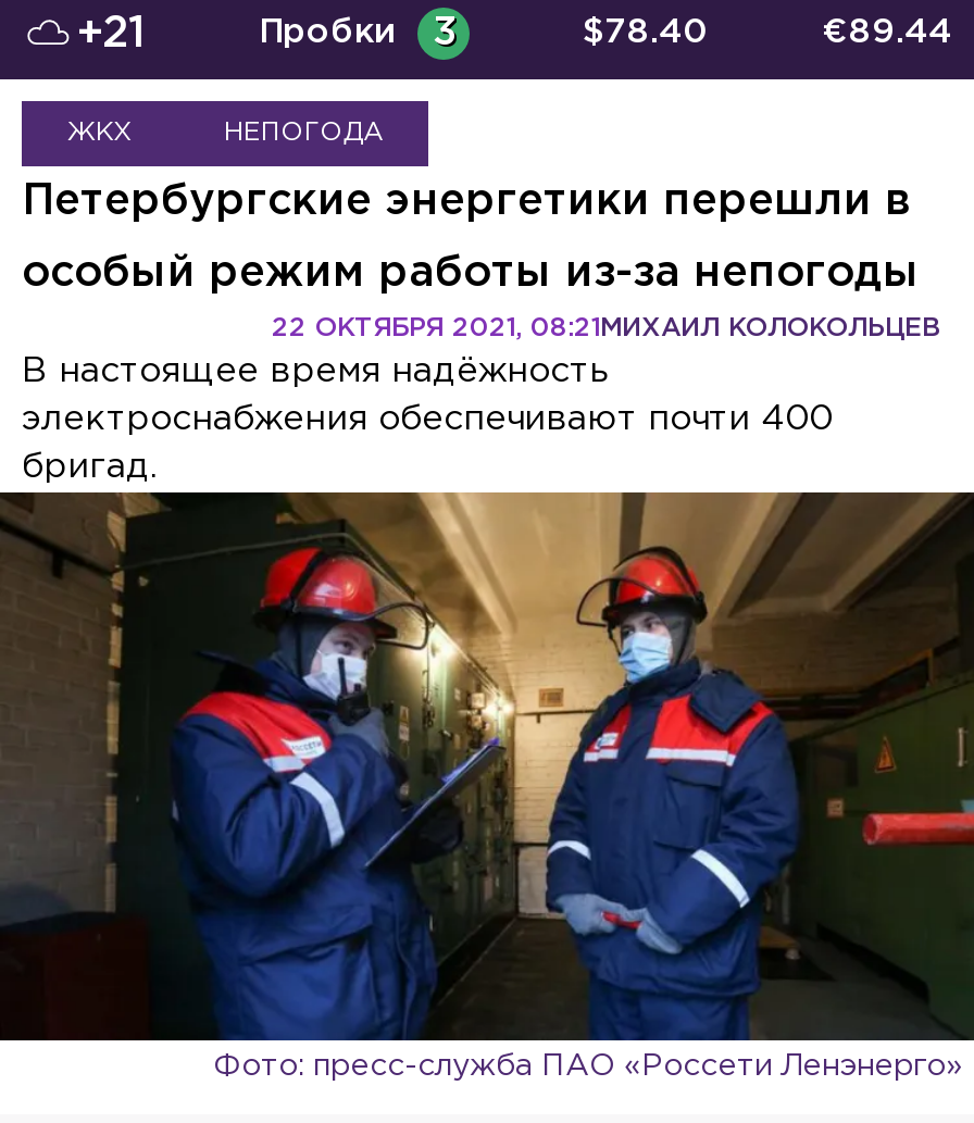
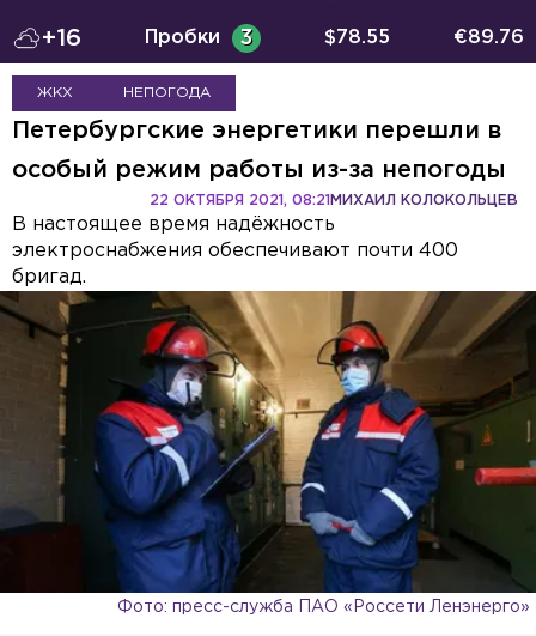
- +21
+ +16

- $78.40
+ $78.55

- €89.44
+ €89.76
